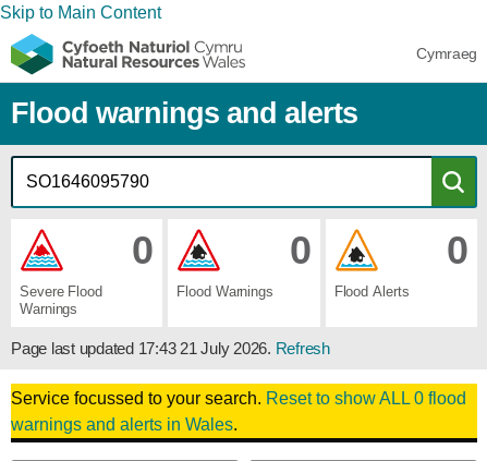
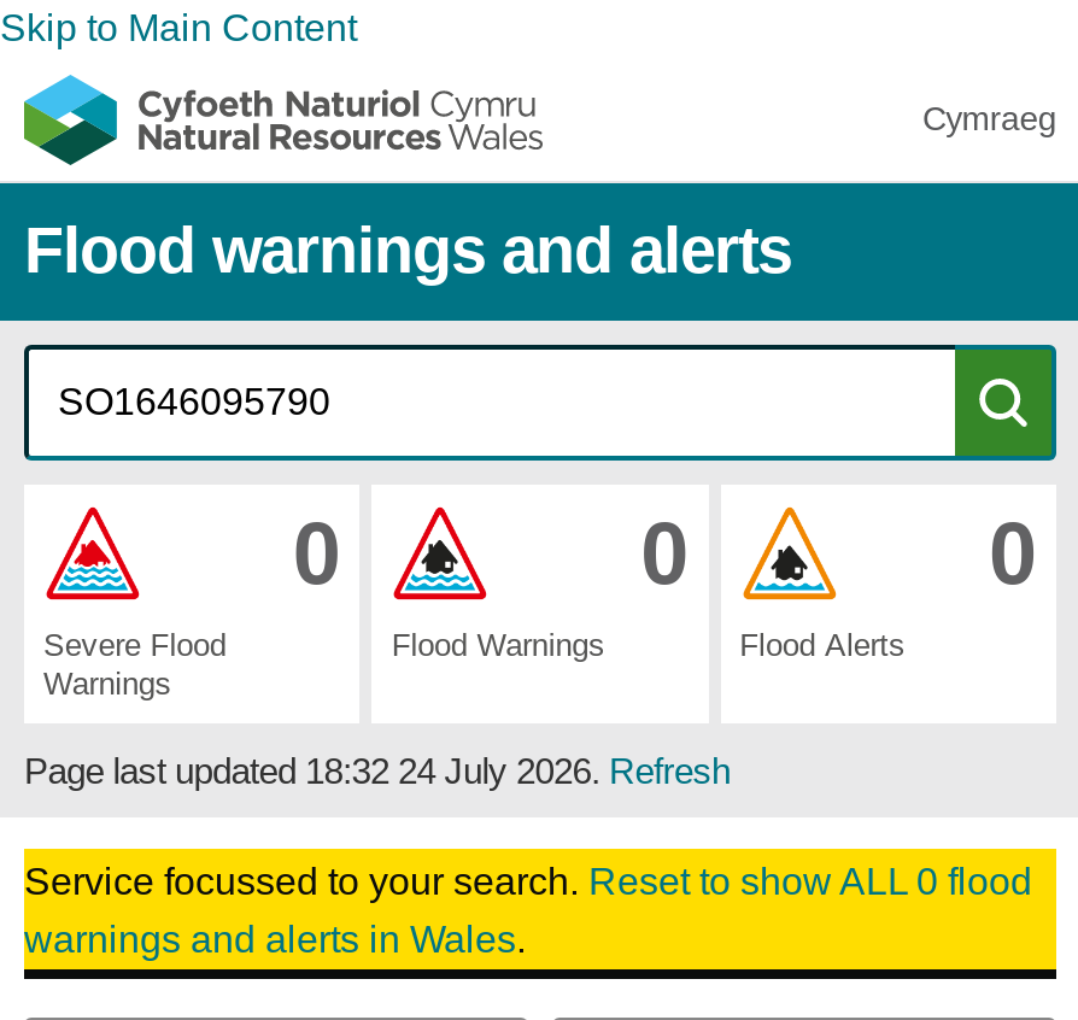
- Page last updated 17:43 21 July 2026. Refresh
+ Page last updated 18:32 24 July 2026. Refresh
